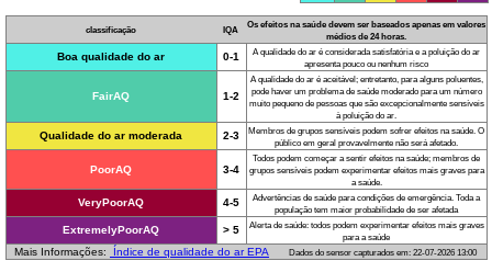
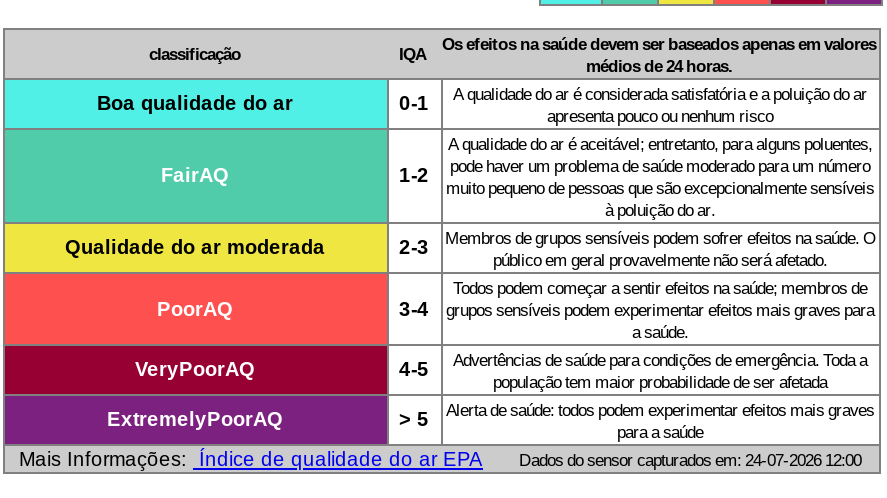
- Dados do sensor capturados em: 22-07-2026 13:00
+ Dados do sensor capturados em: 24-07-2026 12:00
